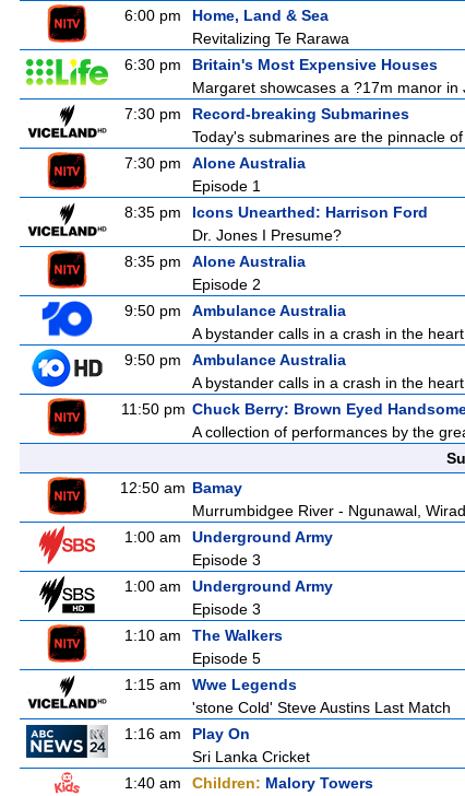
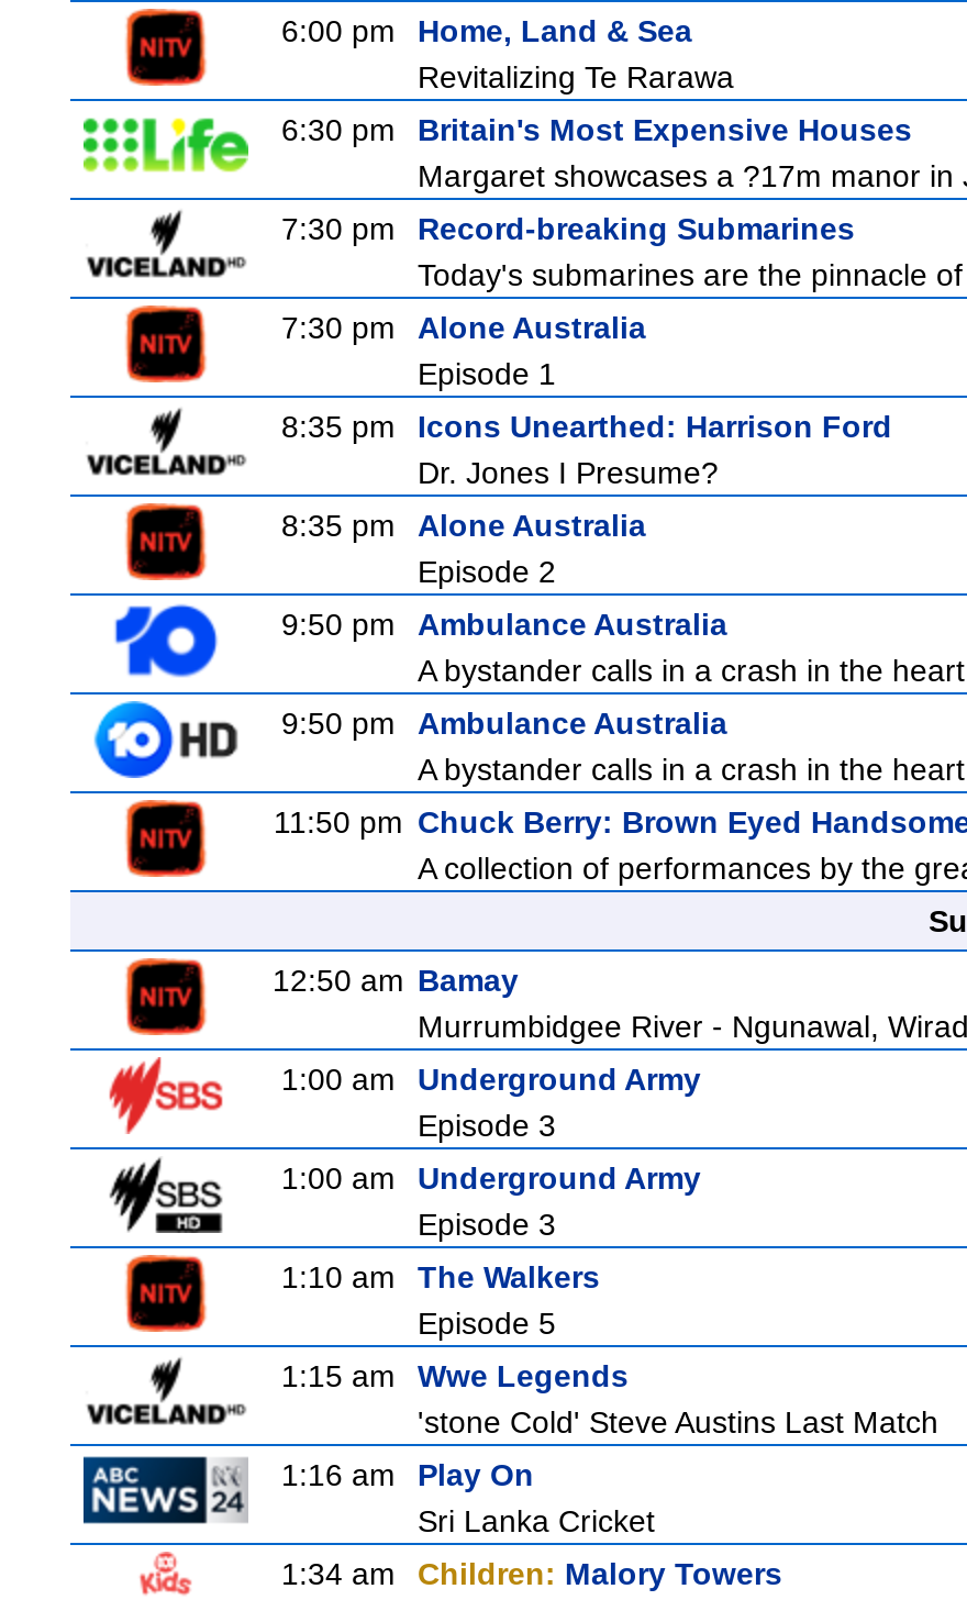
- 1:40 am Children: Malory Towers
+ 1:34 am Children: Malory Towers
